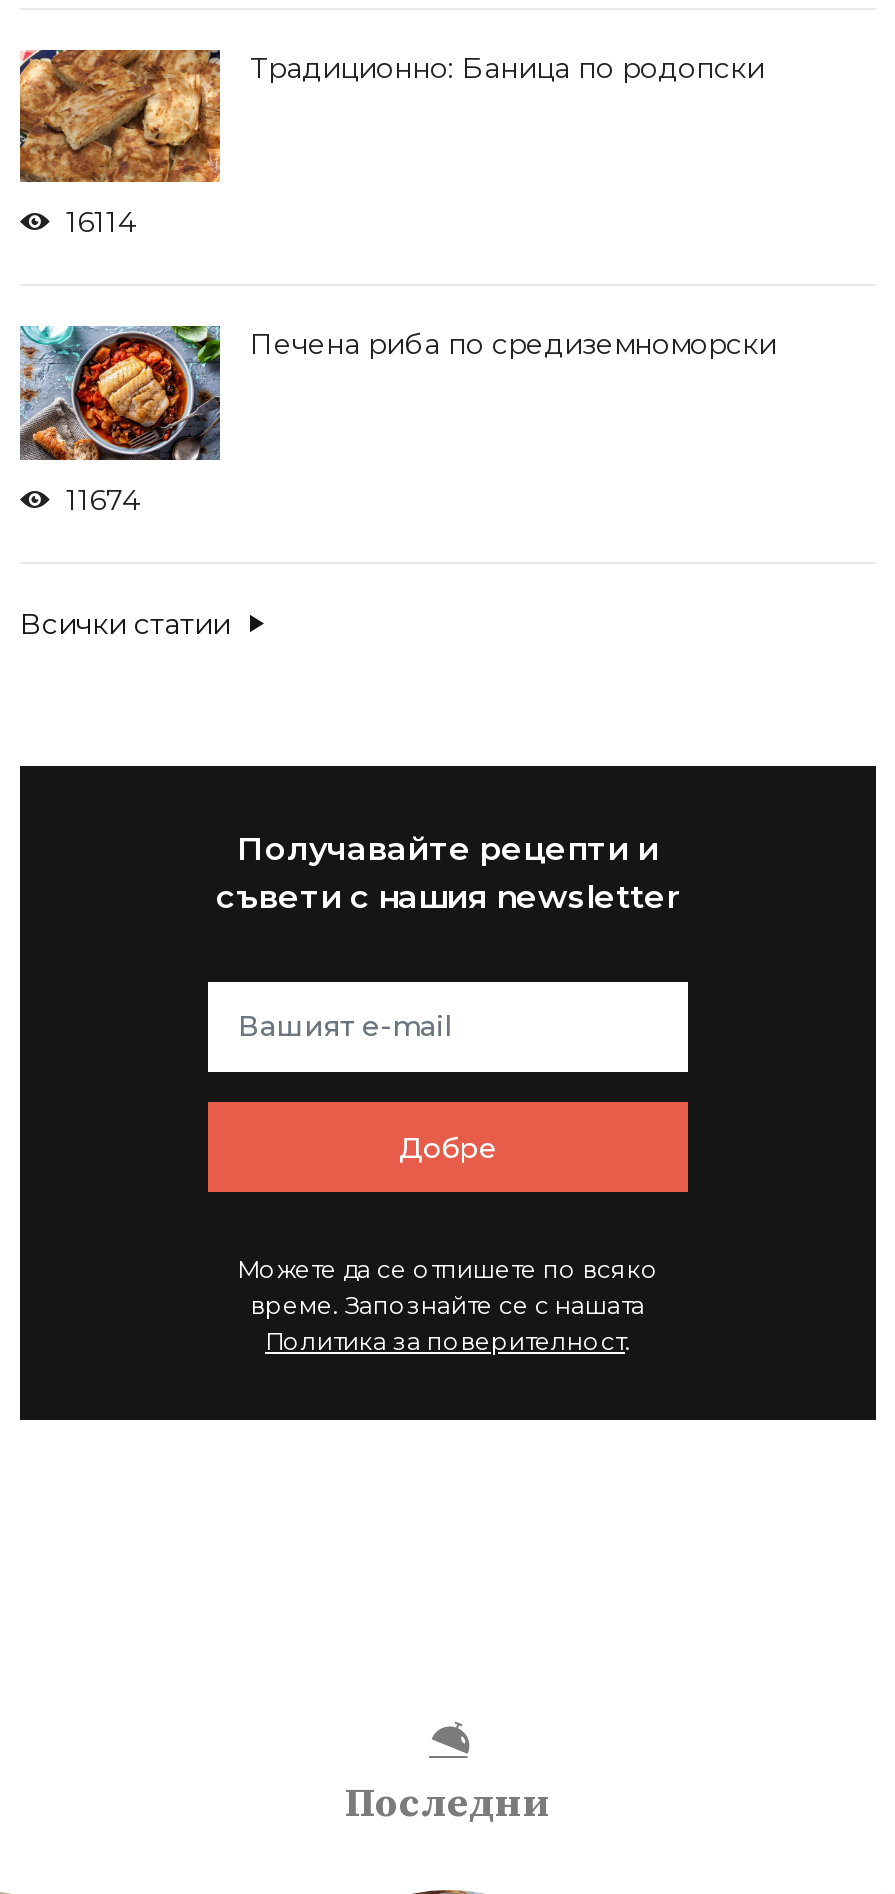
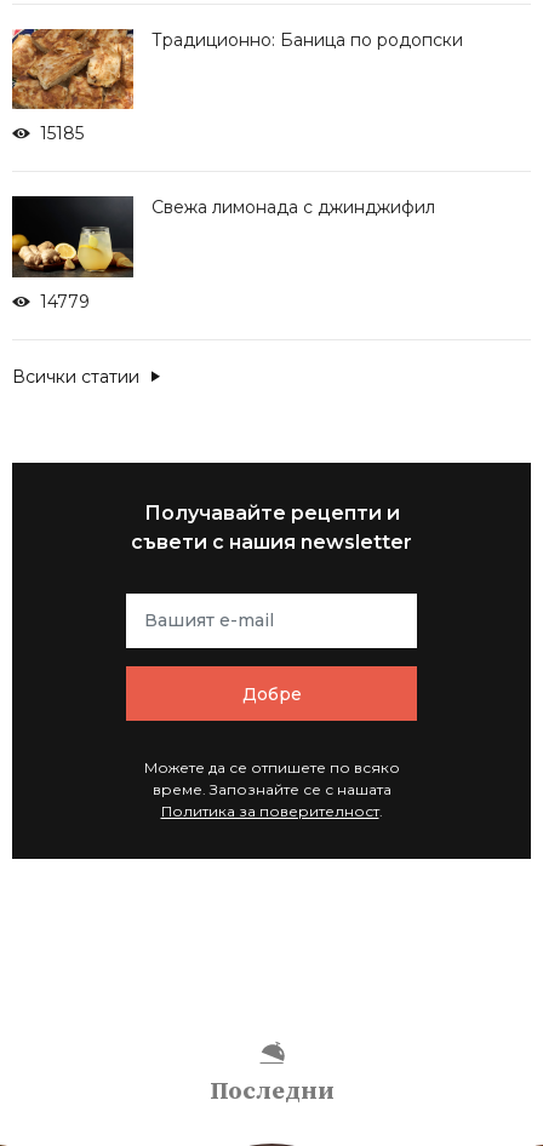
- 16114
+ 15185

- [image]
- 11674
+ [image]
+ 14779

- Печена риба по средиземноморски
+ Свежа лимонада с джинджифил
